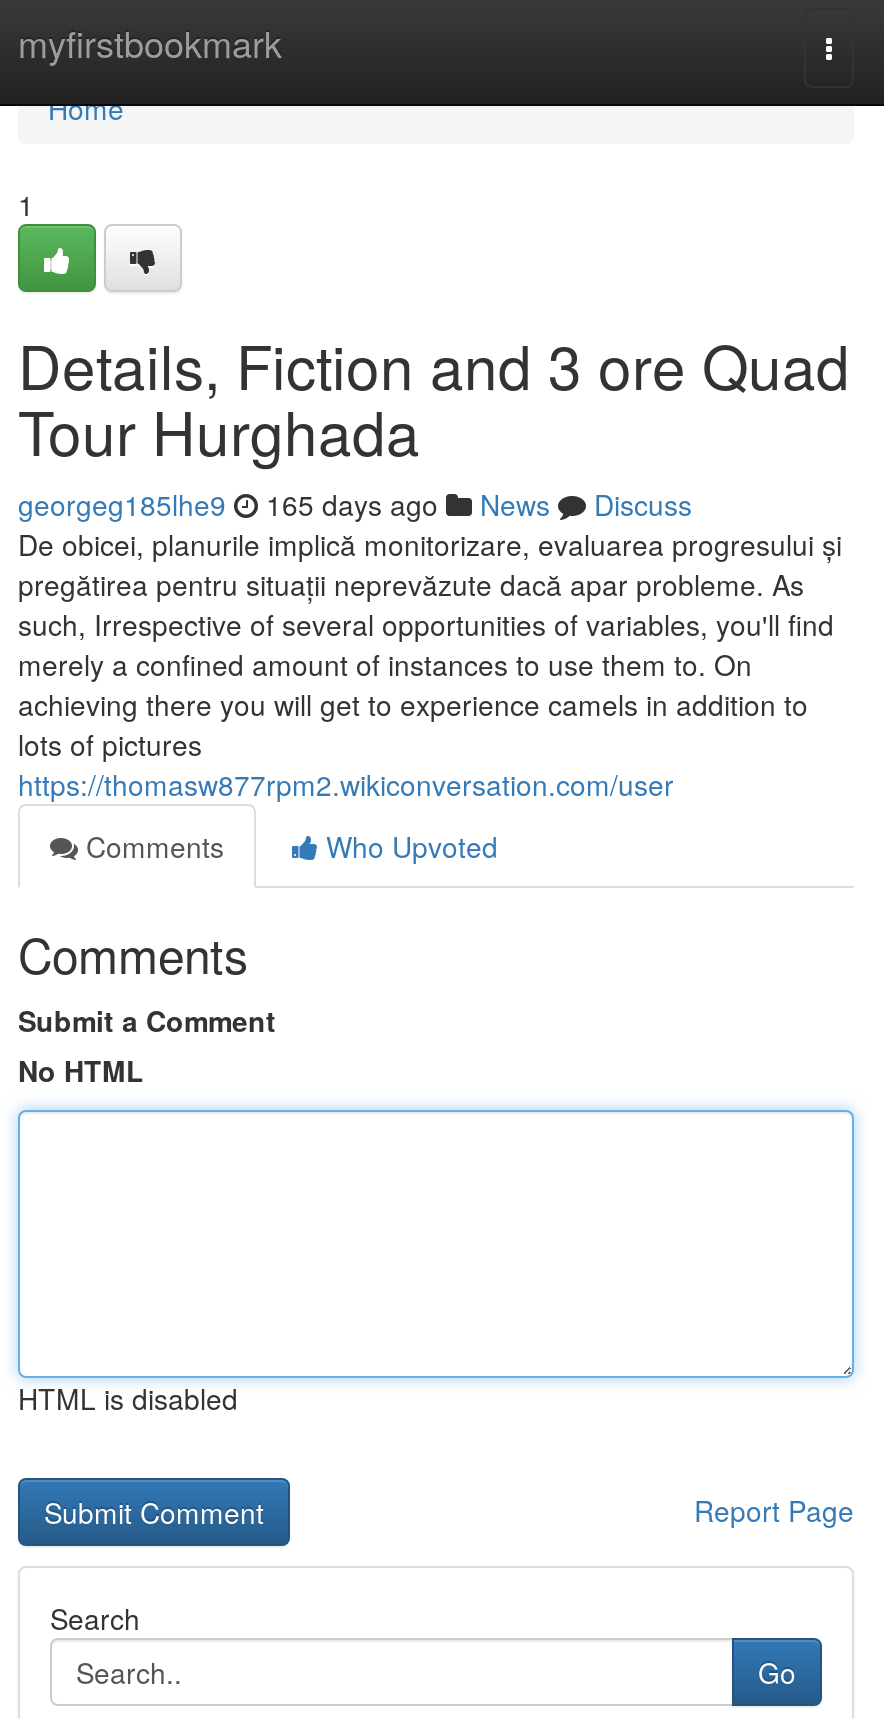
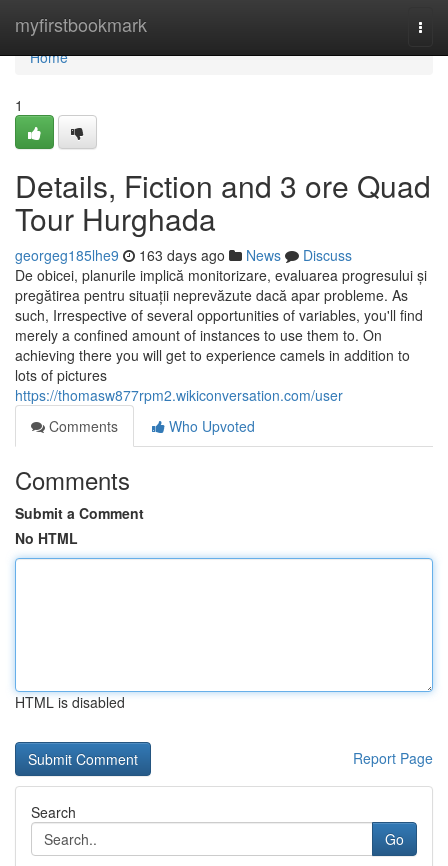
- georgeg185lhe9 165 days ago News Discuss
+ georgeg185lhe9 163 days ago News Discuss
